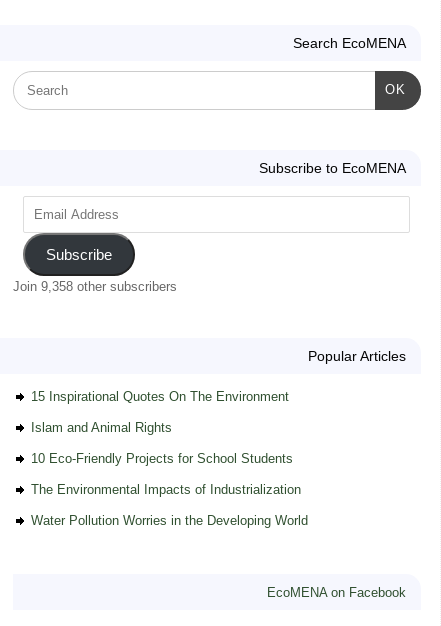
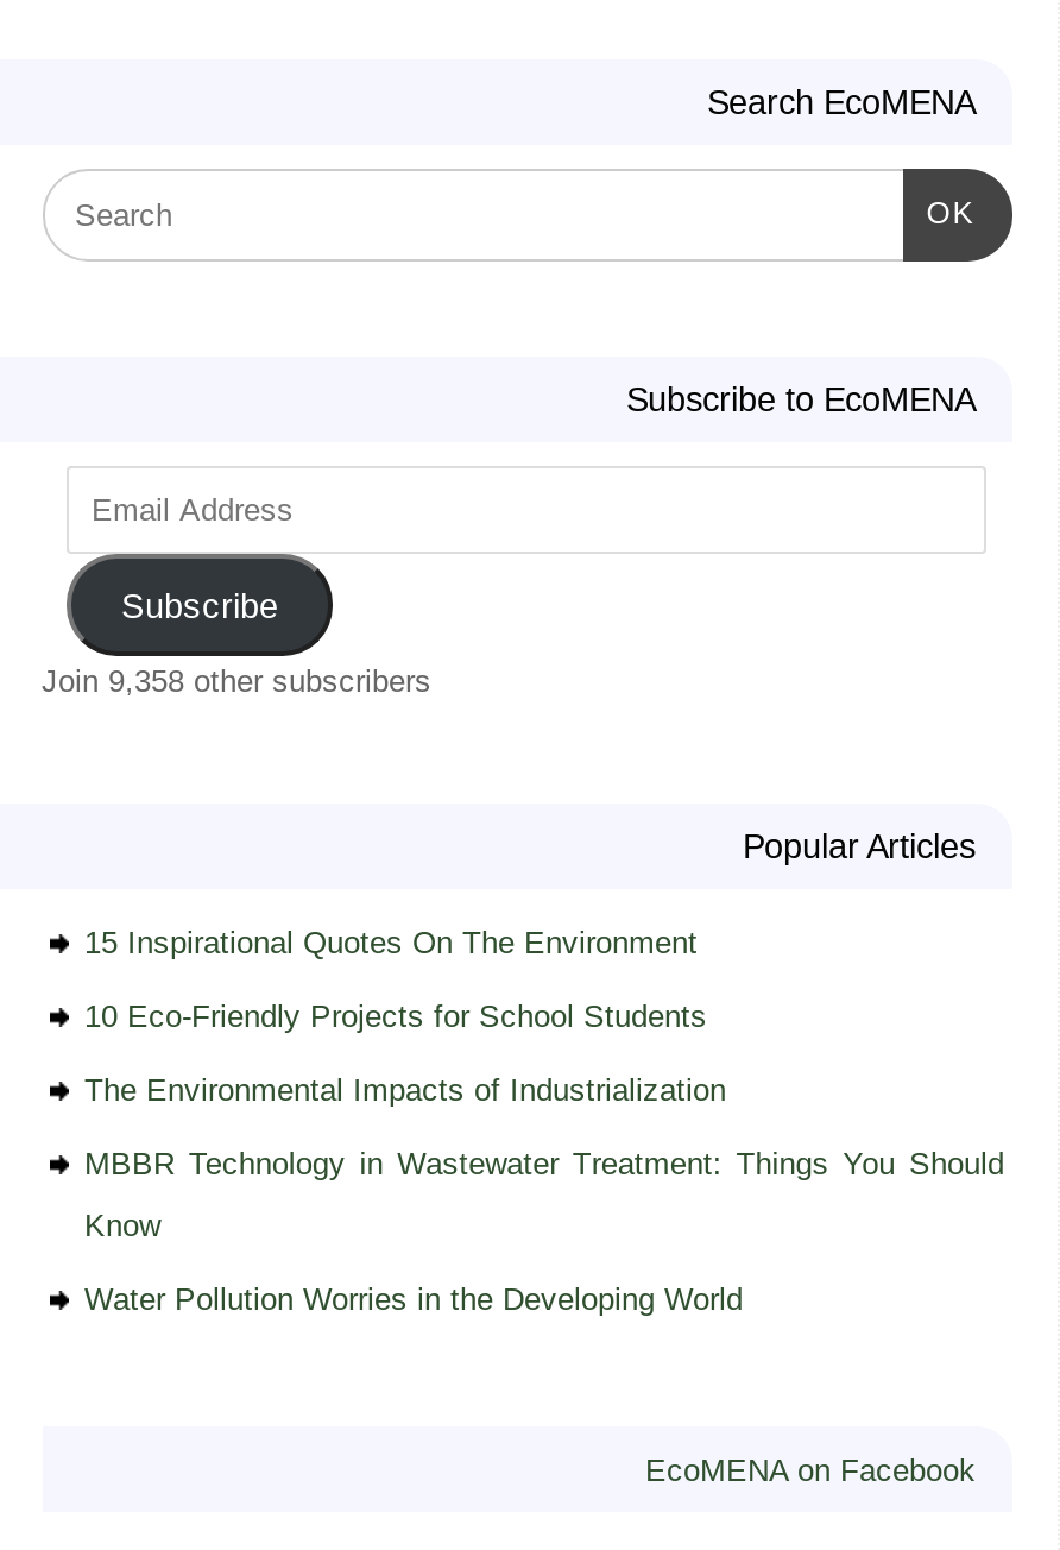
- Islam and Animal Rights

moved up: 10 Eco-Friendly Projects for School Students | The Environmental Impacts of Industrialization

+ MBBR Technology in Wastewater Treatment: Things You Should
+ Know
